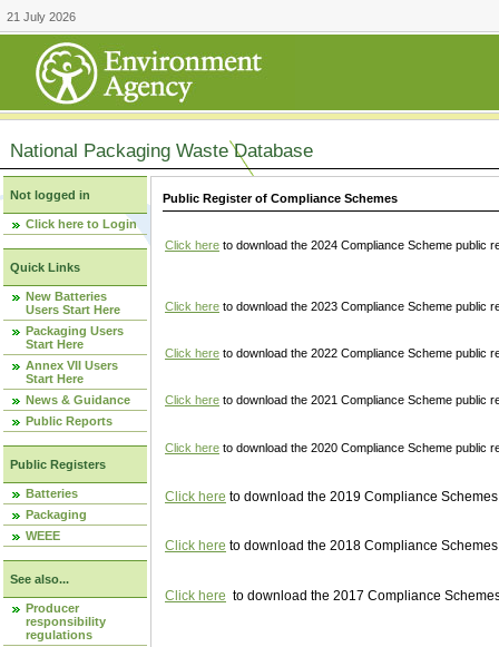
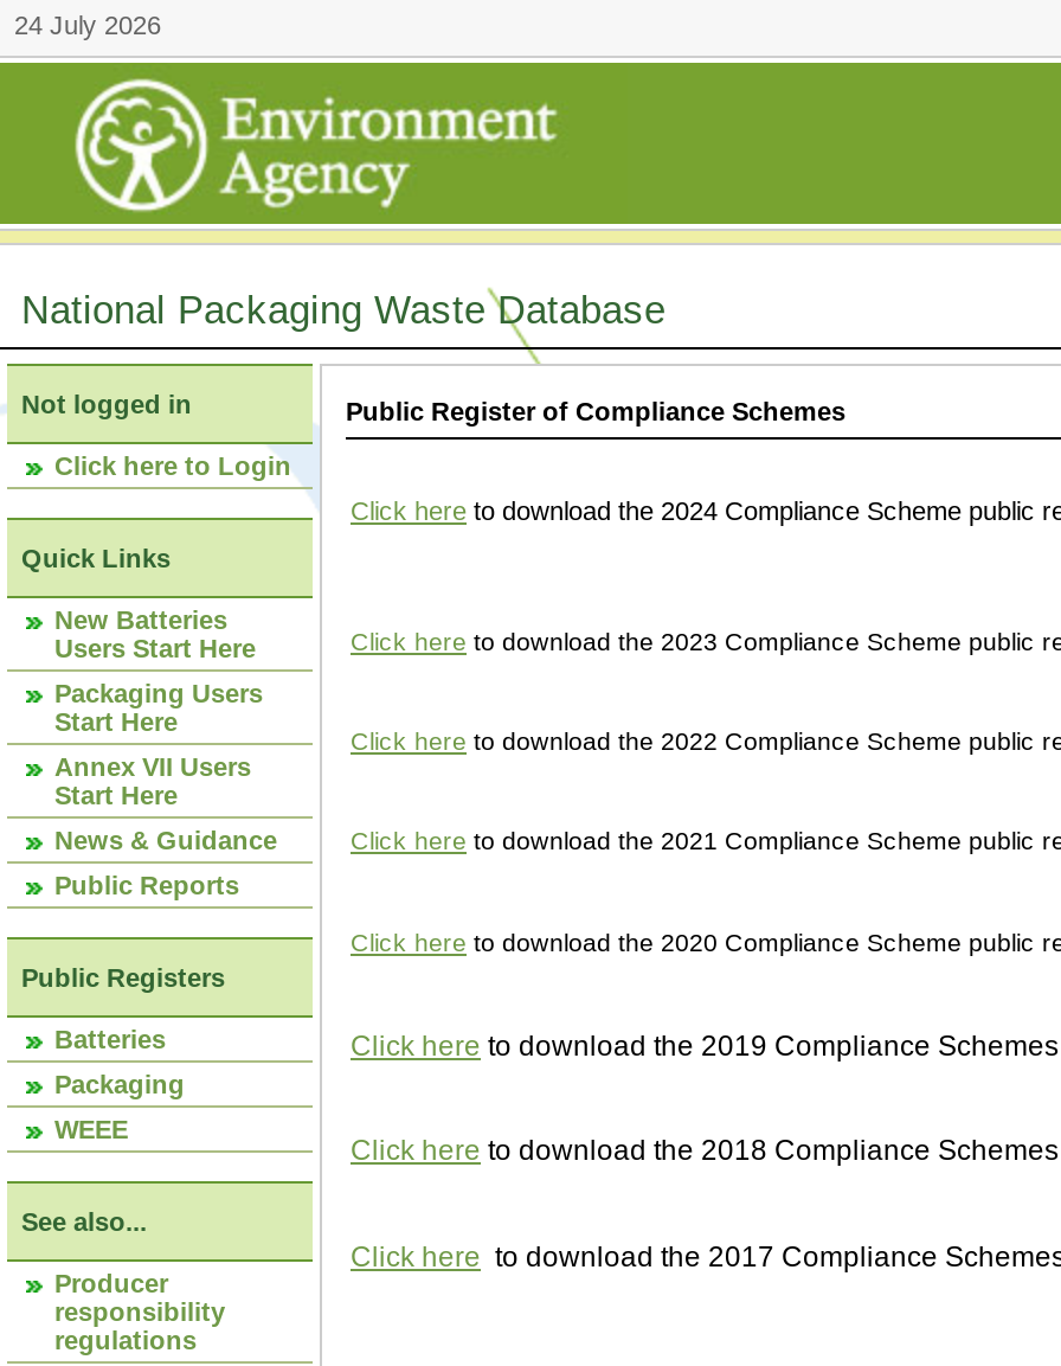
- 21 July 2026
+ 24 July 2026
